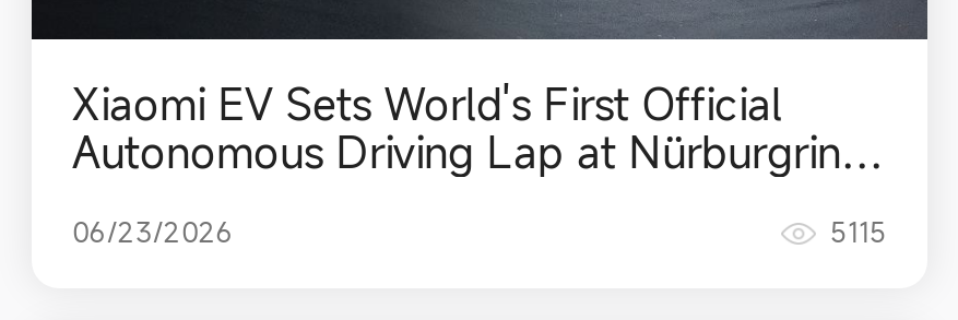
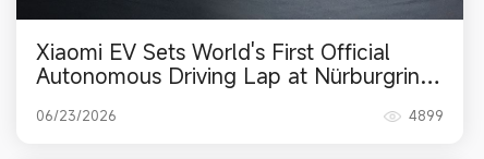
- 5115
+ 4899
